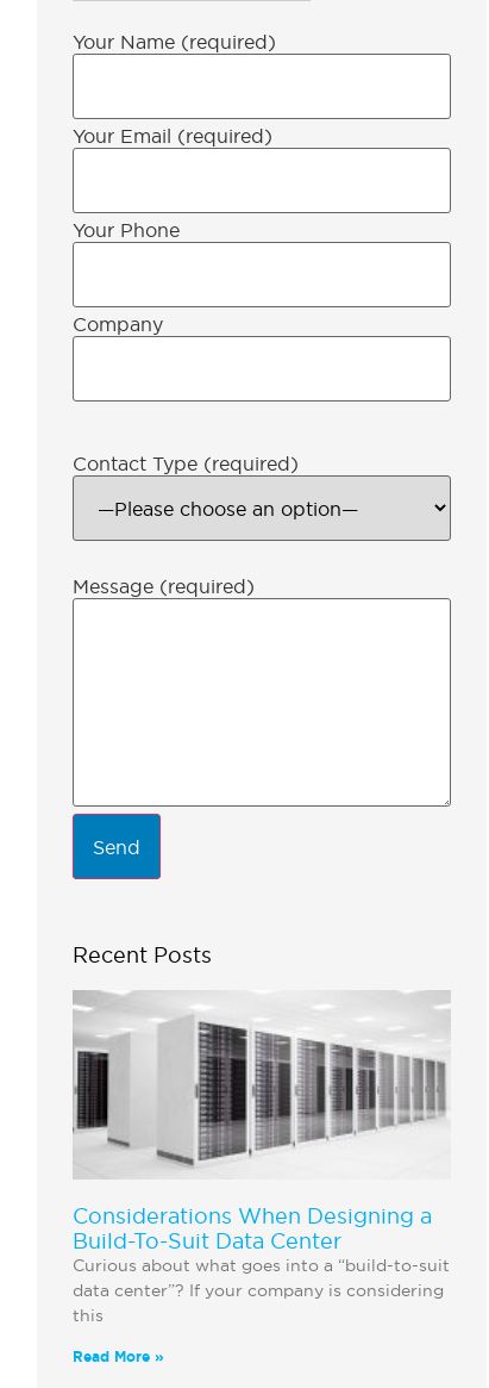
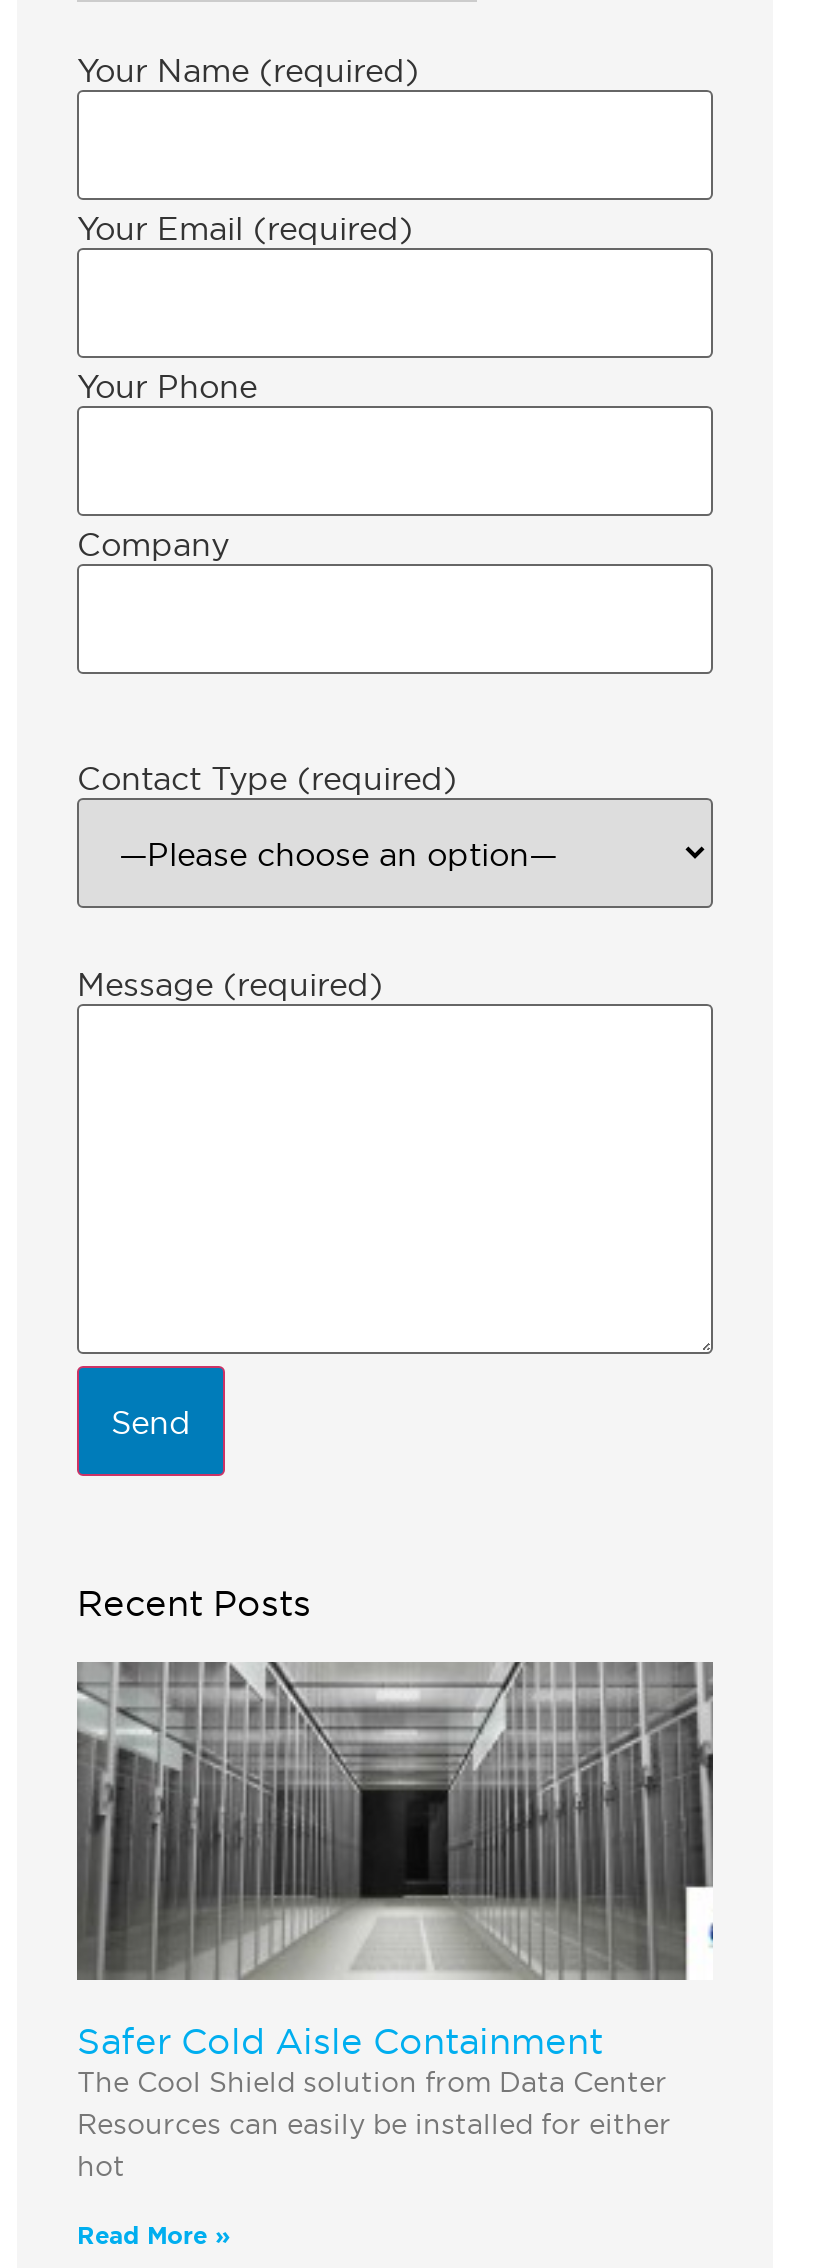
- [image]
- Considerations When Designing a
- Build-To-Suit Data Center
- Curious about what goes into a “build-to-suit
- data center”? If your company is considering
- this
+ [image]
+ Safer Cold Aisle Containment
+ The Cool Shield solution from Data Center
+ Resources can easily be installed for either
+ hot
